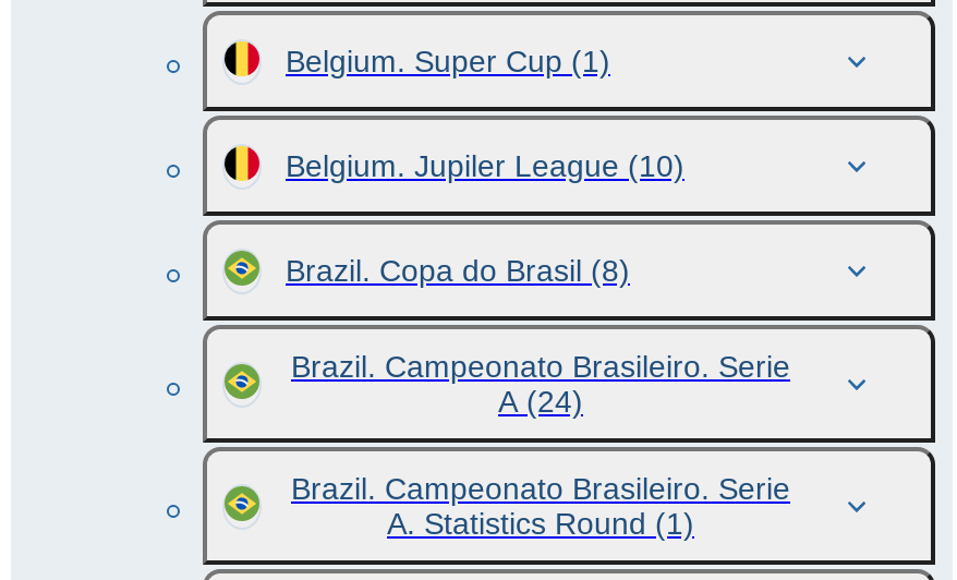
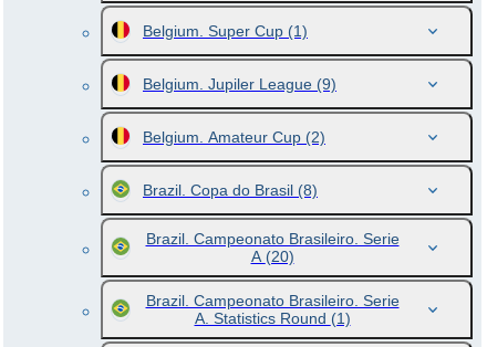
- Belgium. Jupiler League (10)
+ Belgium. Jupiler League (9)
+ Belgium. Amateur Cup (2)

- A (24)
+ A (20)
